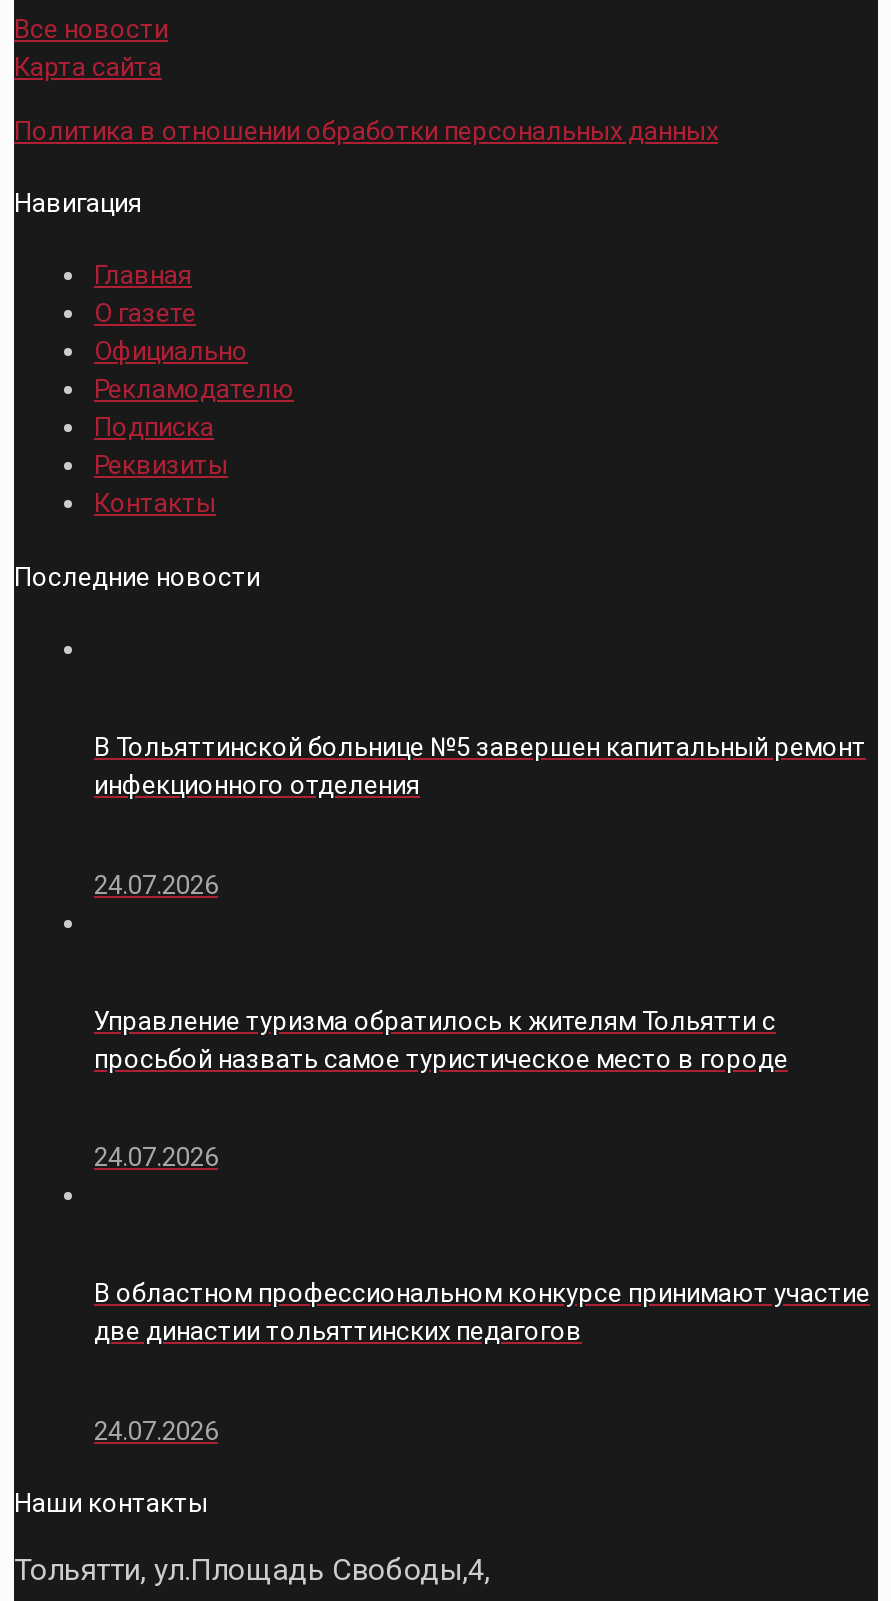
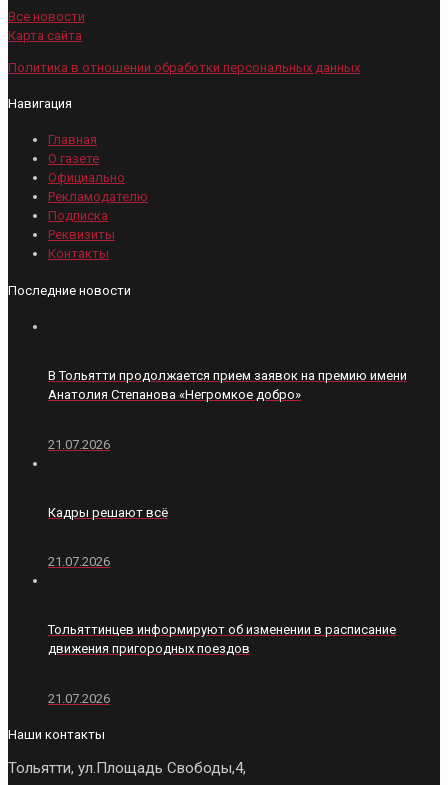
- В Тольяттинской больнице №5 завершен капитальный ремонт
- инфекционного отделения
+ В Тольятти продолжается прием заявок на премию имени
+ Анатолия Степанова «Негромкое добро»

- 24.07.2026
+ 21.07.2026

- Управление туризма обратилось к жителям Тольятти с
- просьбой назвать самое туристическое место в городе
+ Кадры решают всё

- 24.07.2026
+ 21.07.2026

- В областном профессиональном конкурсе принимают участие
- две династии тольяттинских педагогов
+ Тольяттинцев информируют об изменении в расписание
+ движения пригородных поездов

- 24.07.2026
+ 21.07.2026
